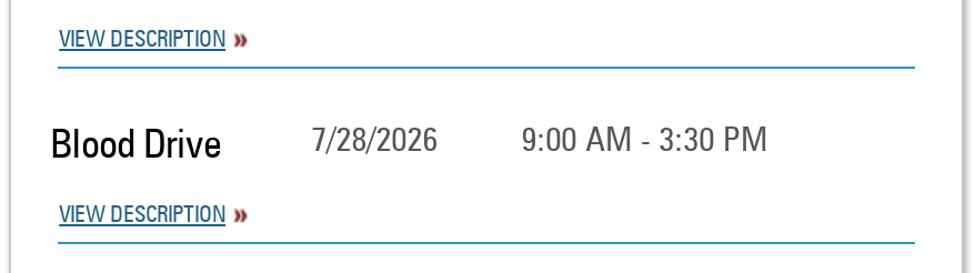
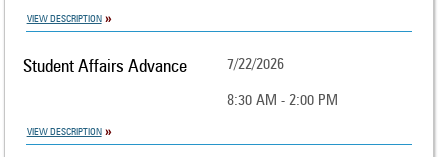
- Blood Drive
- 7/28/2026
- 9:00 AM - 3:30 PM
+ Student Affairs Advance
+ 7/22/2026
+ 8:30 AM - 2:00 PM
